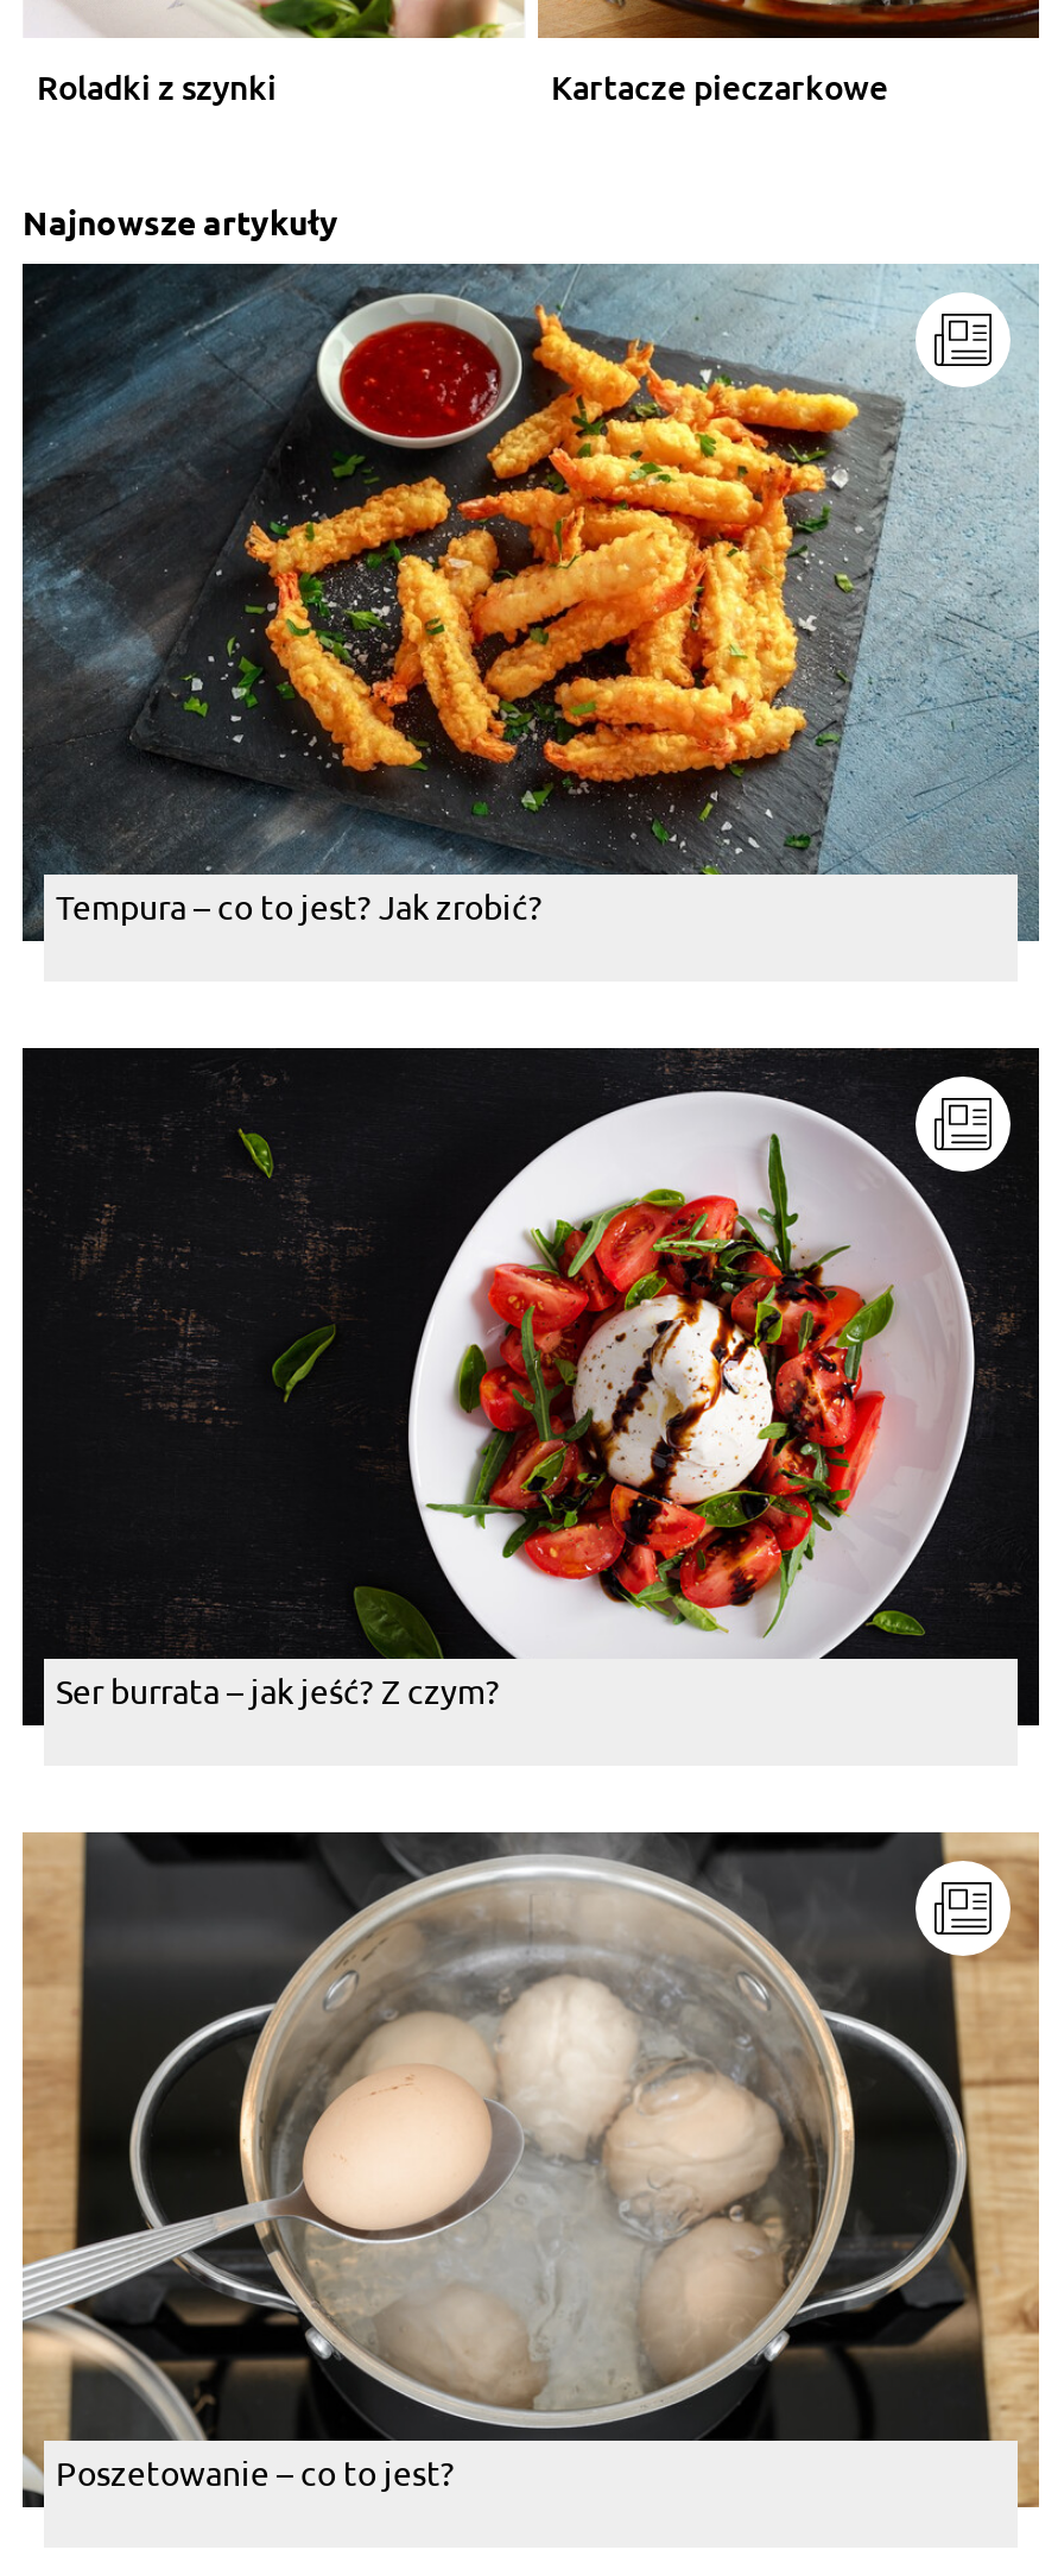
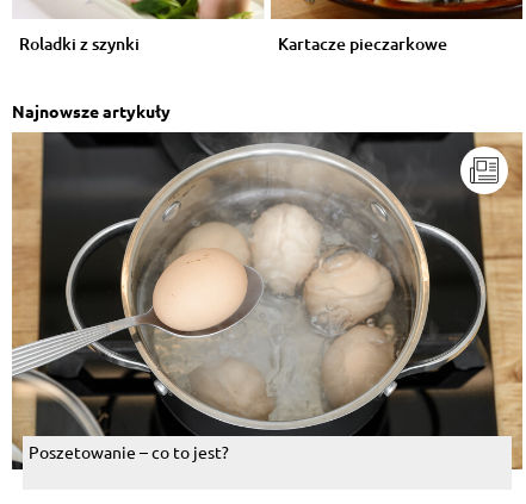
- [image]
- Tempura – co to jest? Jak zrobić?

- [image]
- Ser burrata – jak jeść? Z czym?
